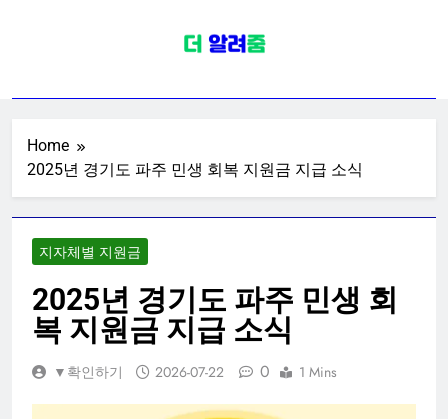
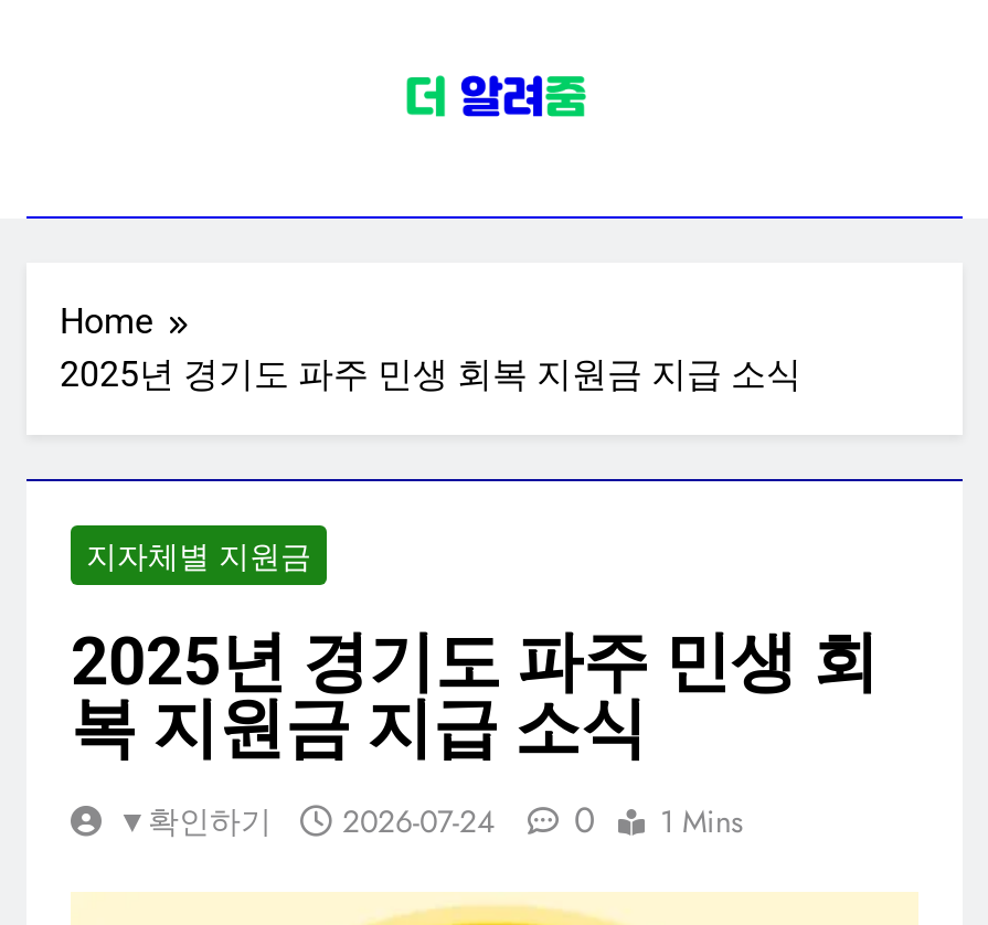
- 2026-07-22
+ 2026-07-24
